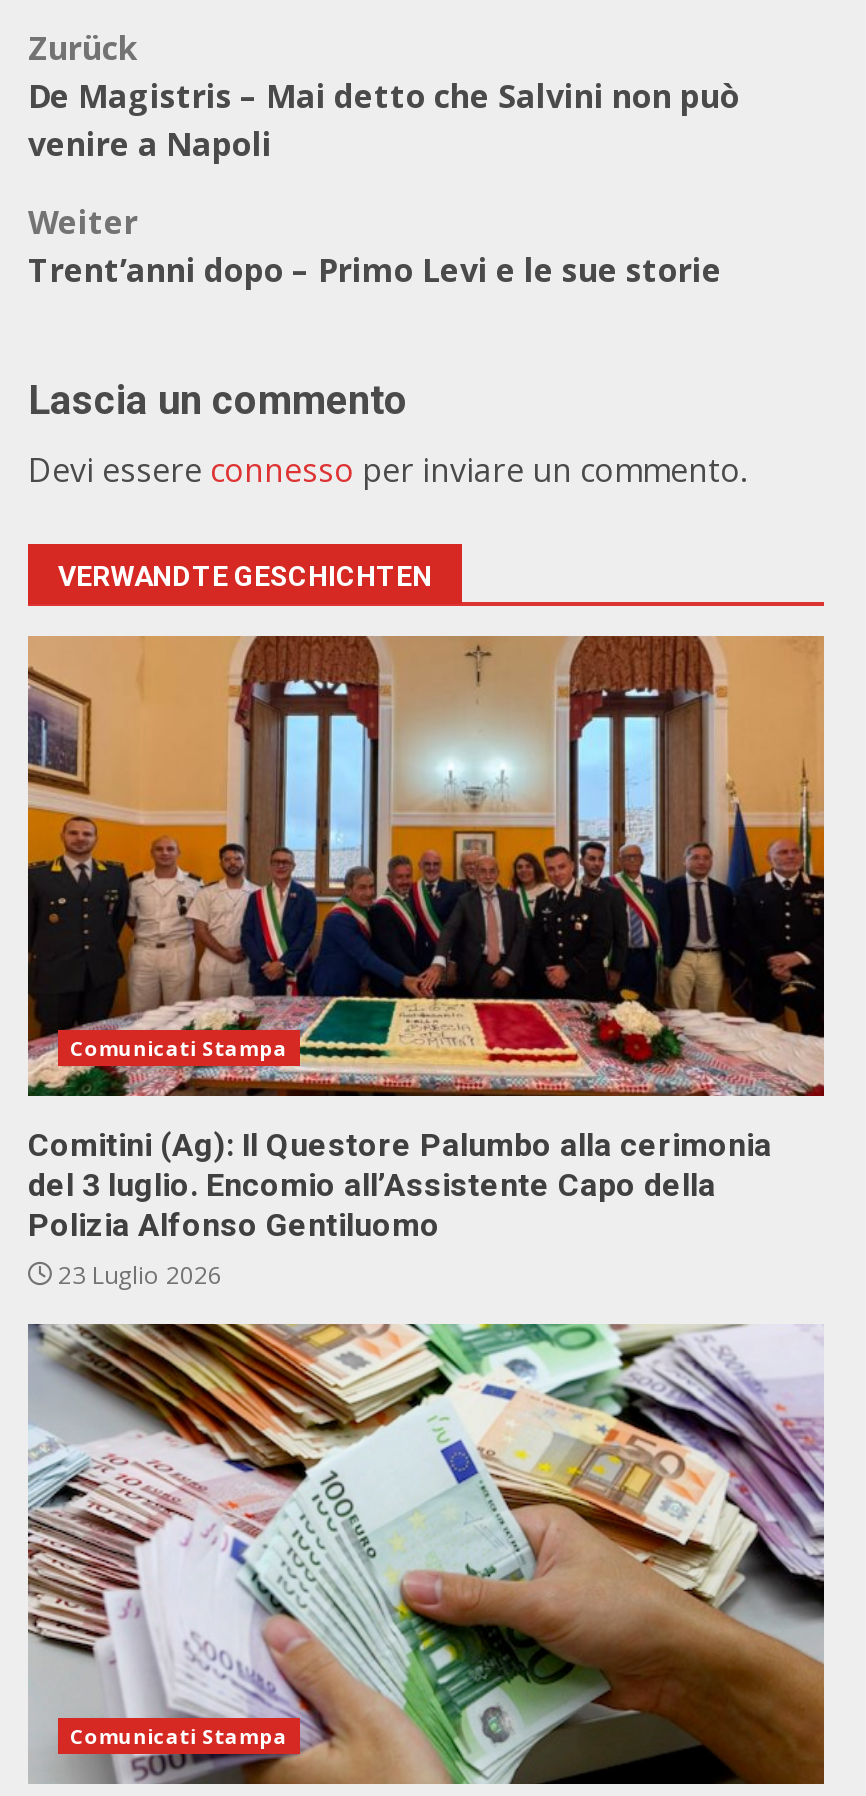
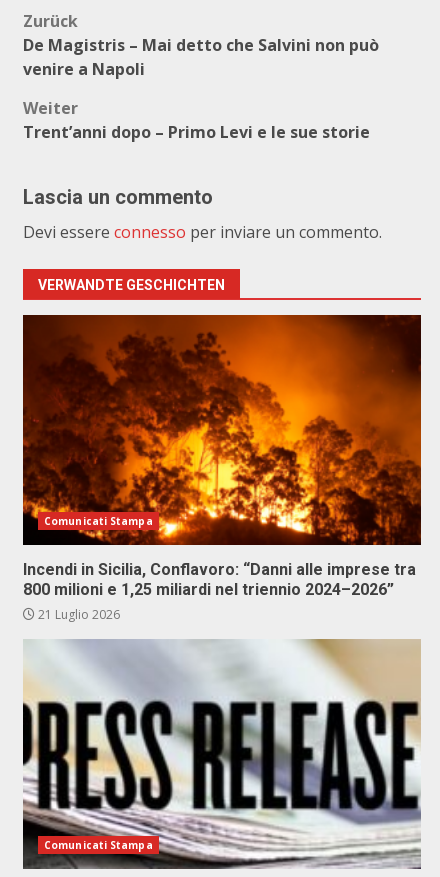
- [image]
- Comitini (Ag): Il Questore Palumbo alla cerimonia
- del 3 luglio. Encomio all’Assistente Capo della
- Polizia Alfonso Gentiluomo
- 23 Luglio 2026
+ [image]
+ Incendi in Sicilia, Conflavoro: “Danni alle imprese tra
+ 800 milioni e 1,25 miliardi nel triennio 2024–2026”
+ 21 Luglio 2026

- [image]
+ [image]
